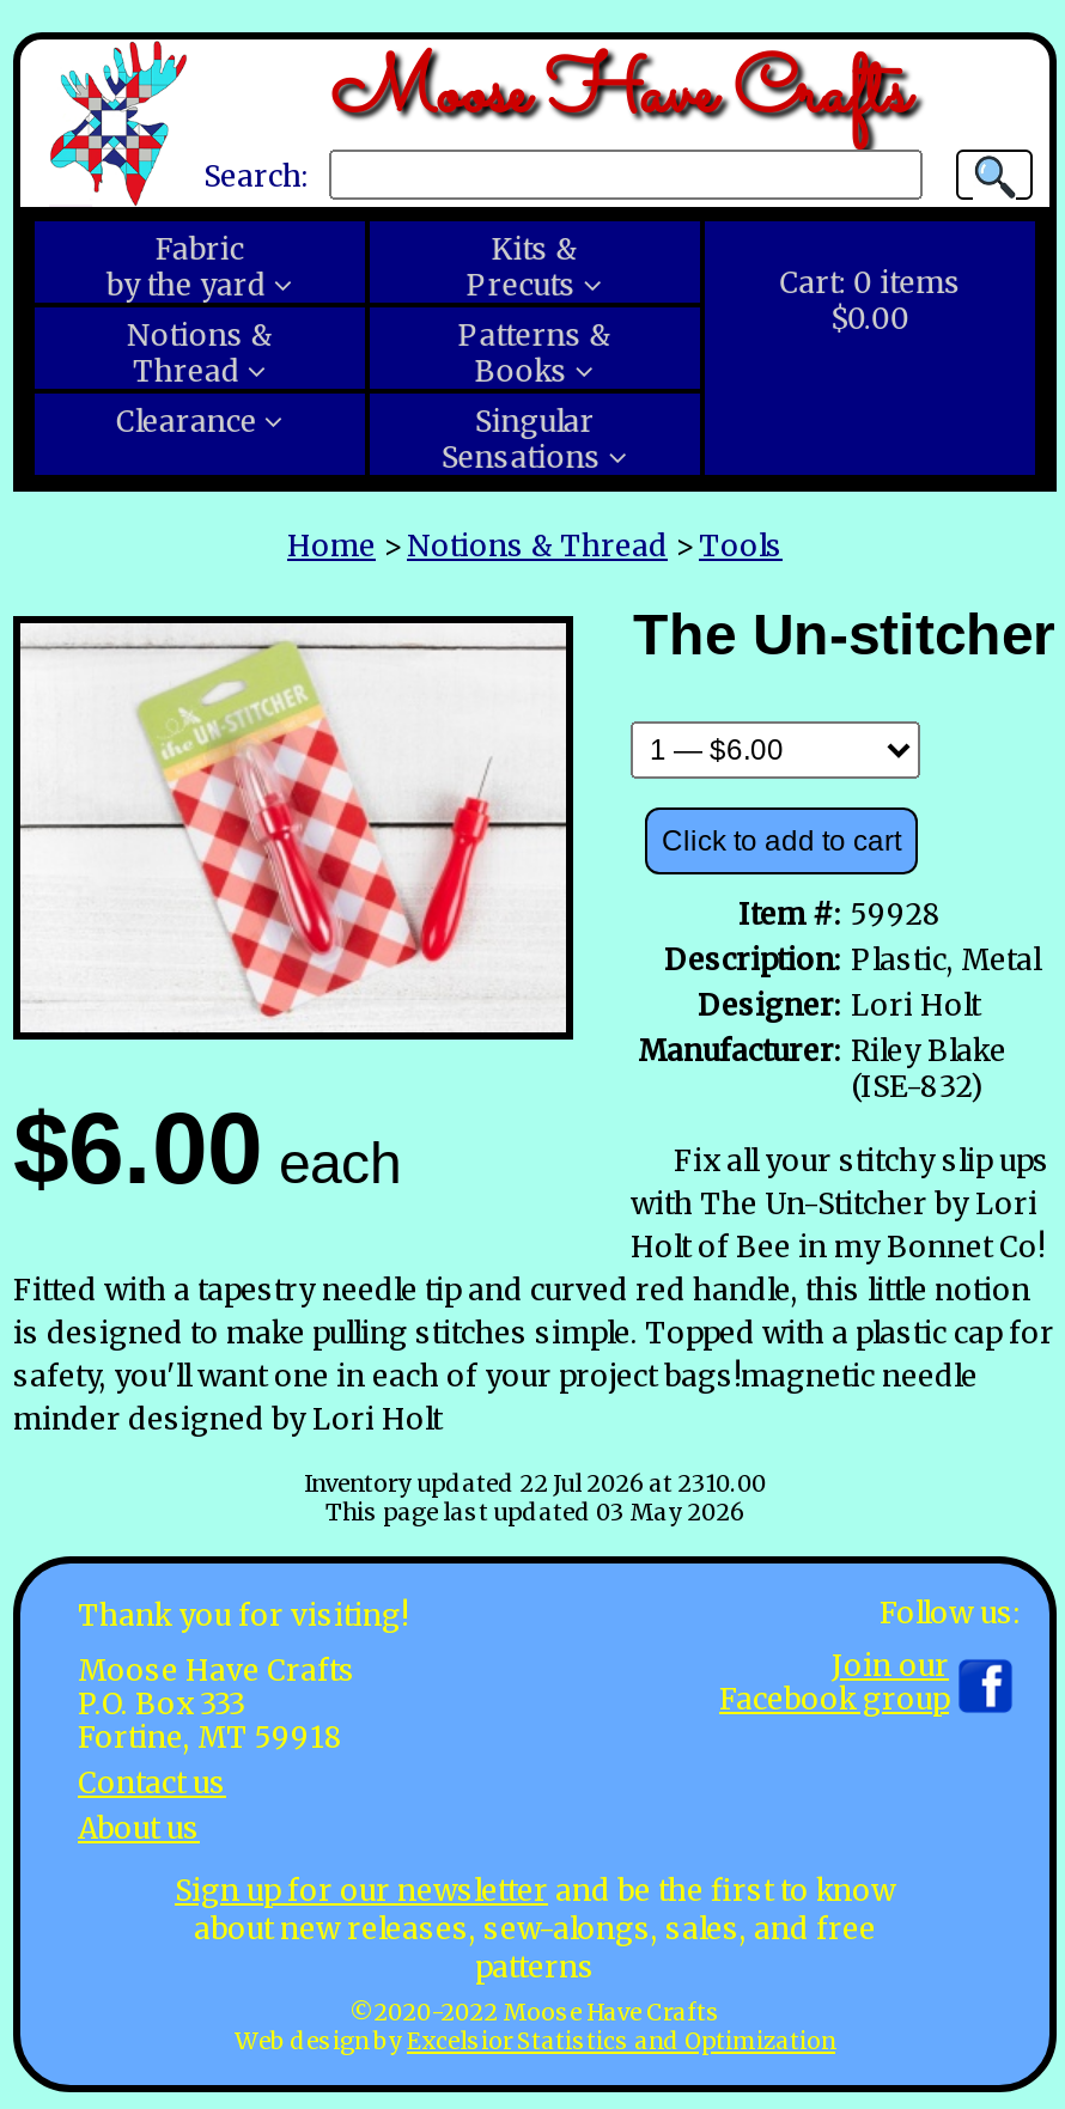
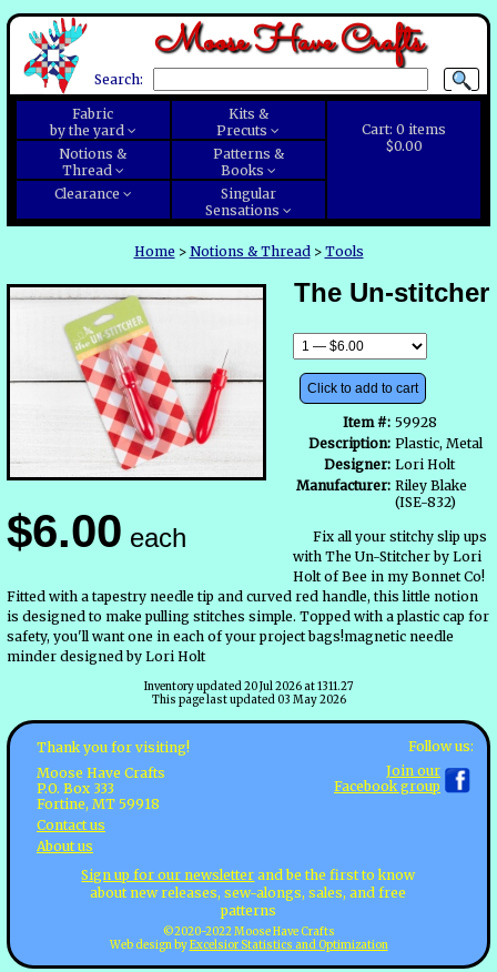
- Inventory updated 22 Jul 2026 at 2310.00
+ Inventory updated 20 Jul 2026 at 1311.27
